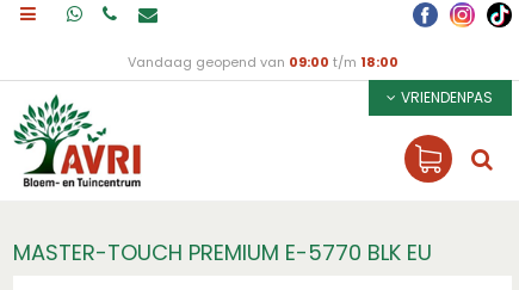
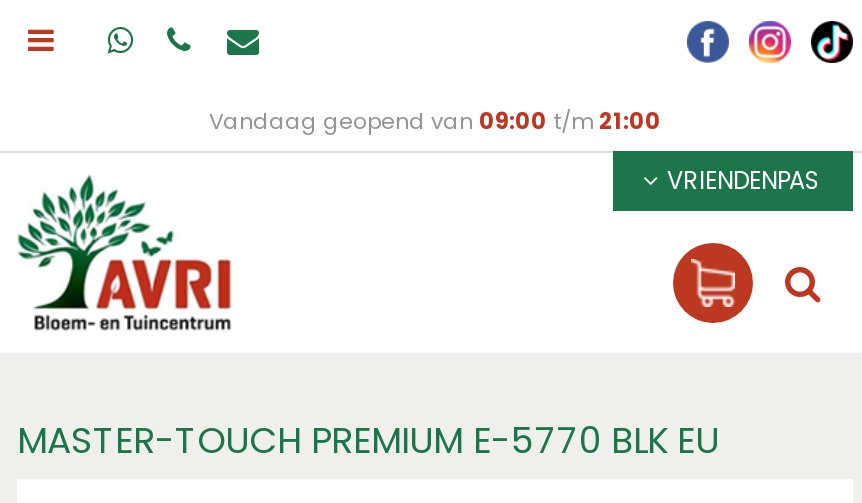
- Vandaag geopend van 09:00 t/m 18:00
+ Vandaag geopend van 09:00 t/m 21:00
